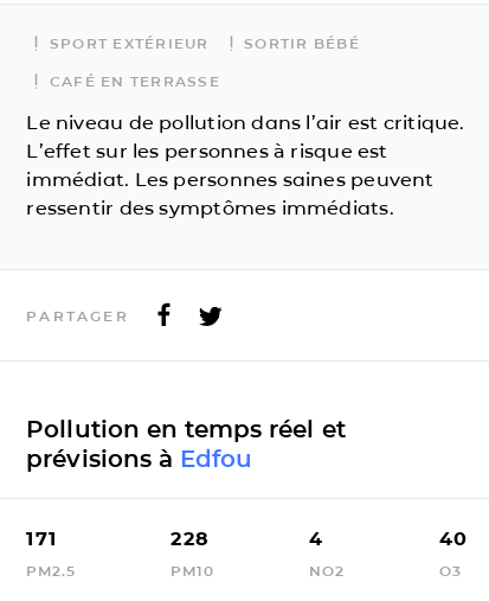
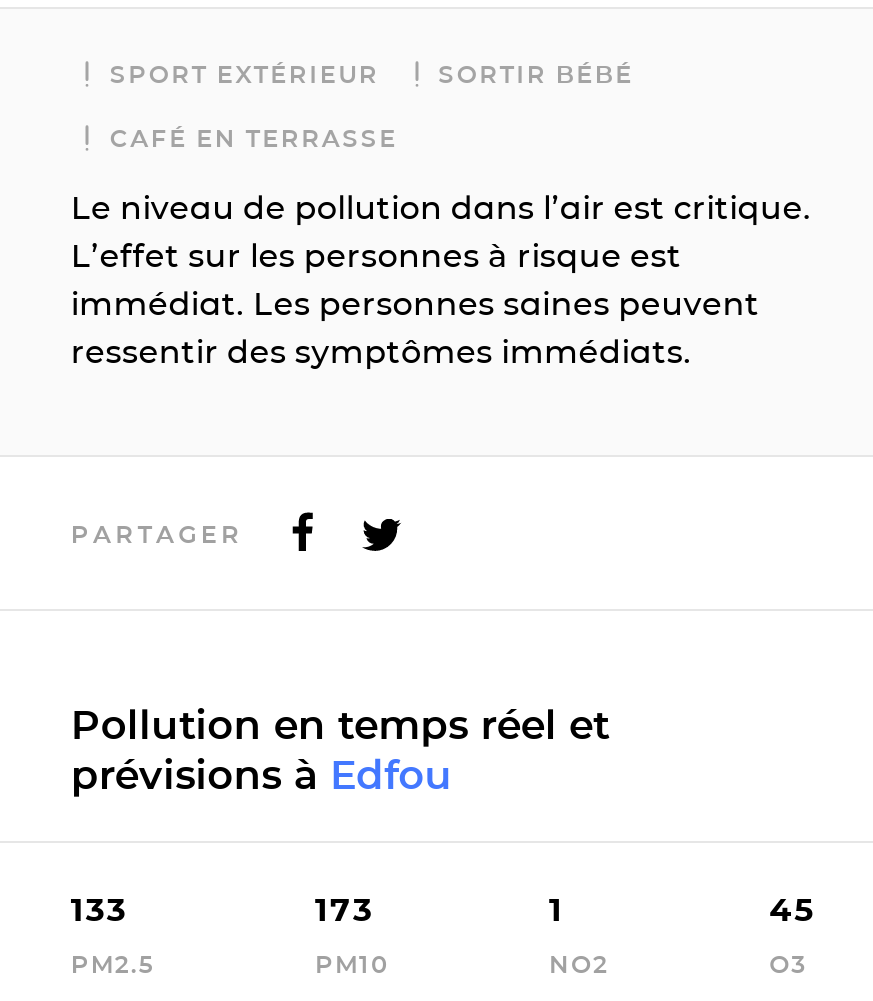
- 171
+ 133

- 228
+ 173

- 4
+ 1

- 40
+ 45
